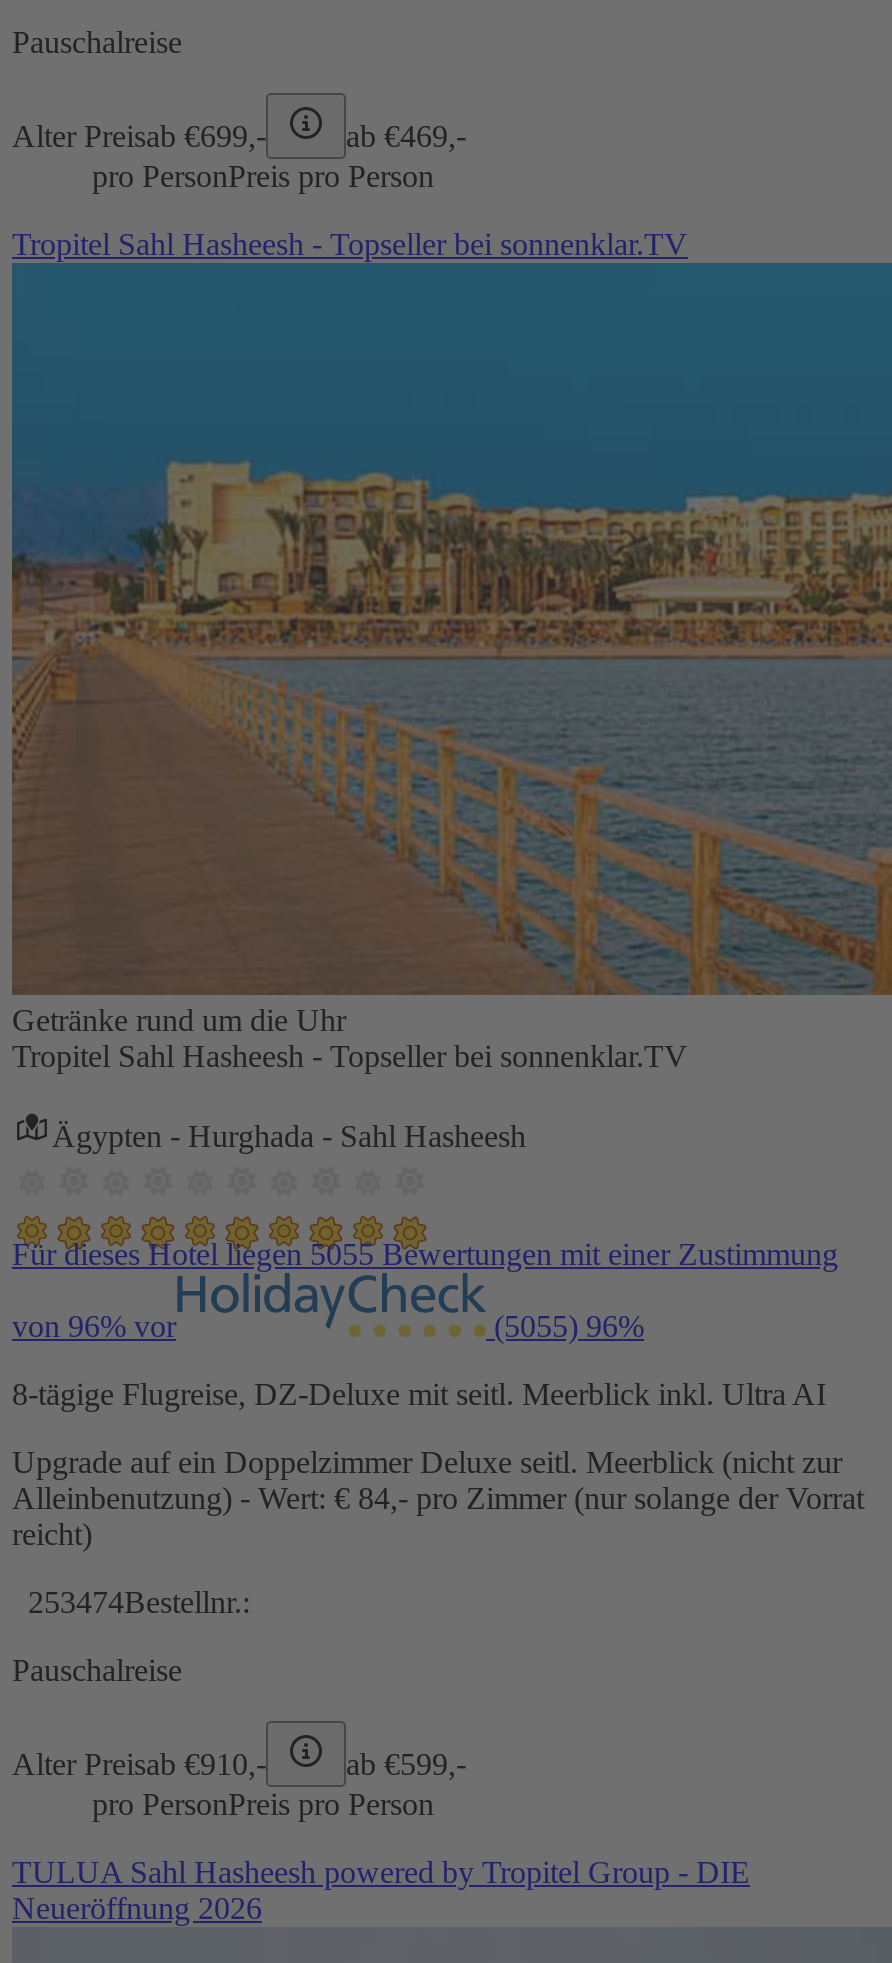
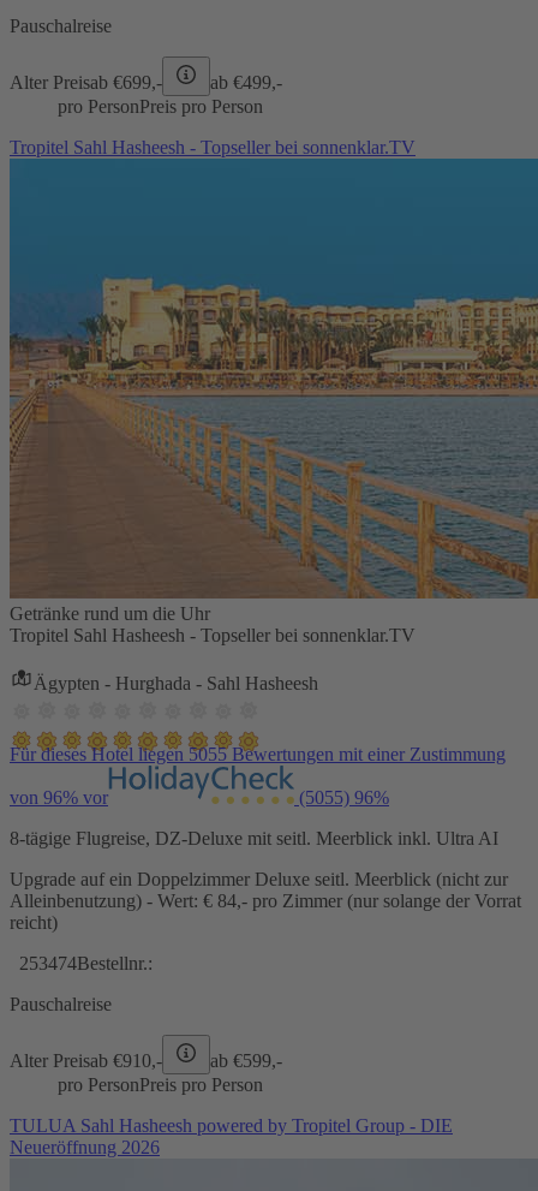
- ab €469,-
+ ab €499,-
